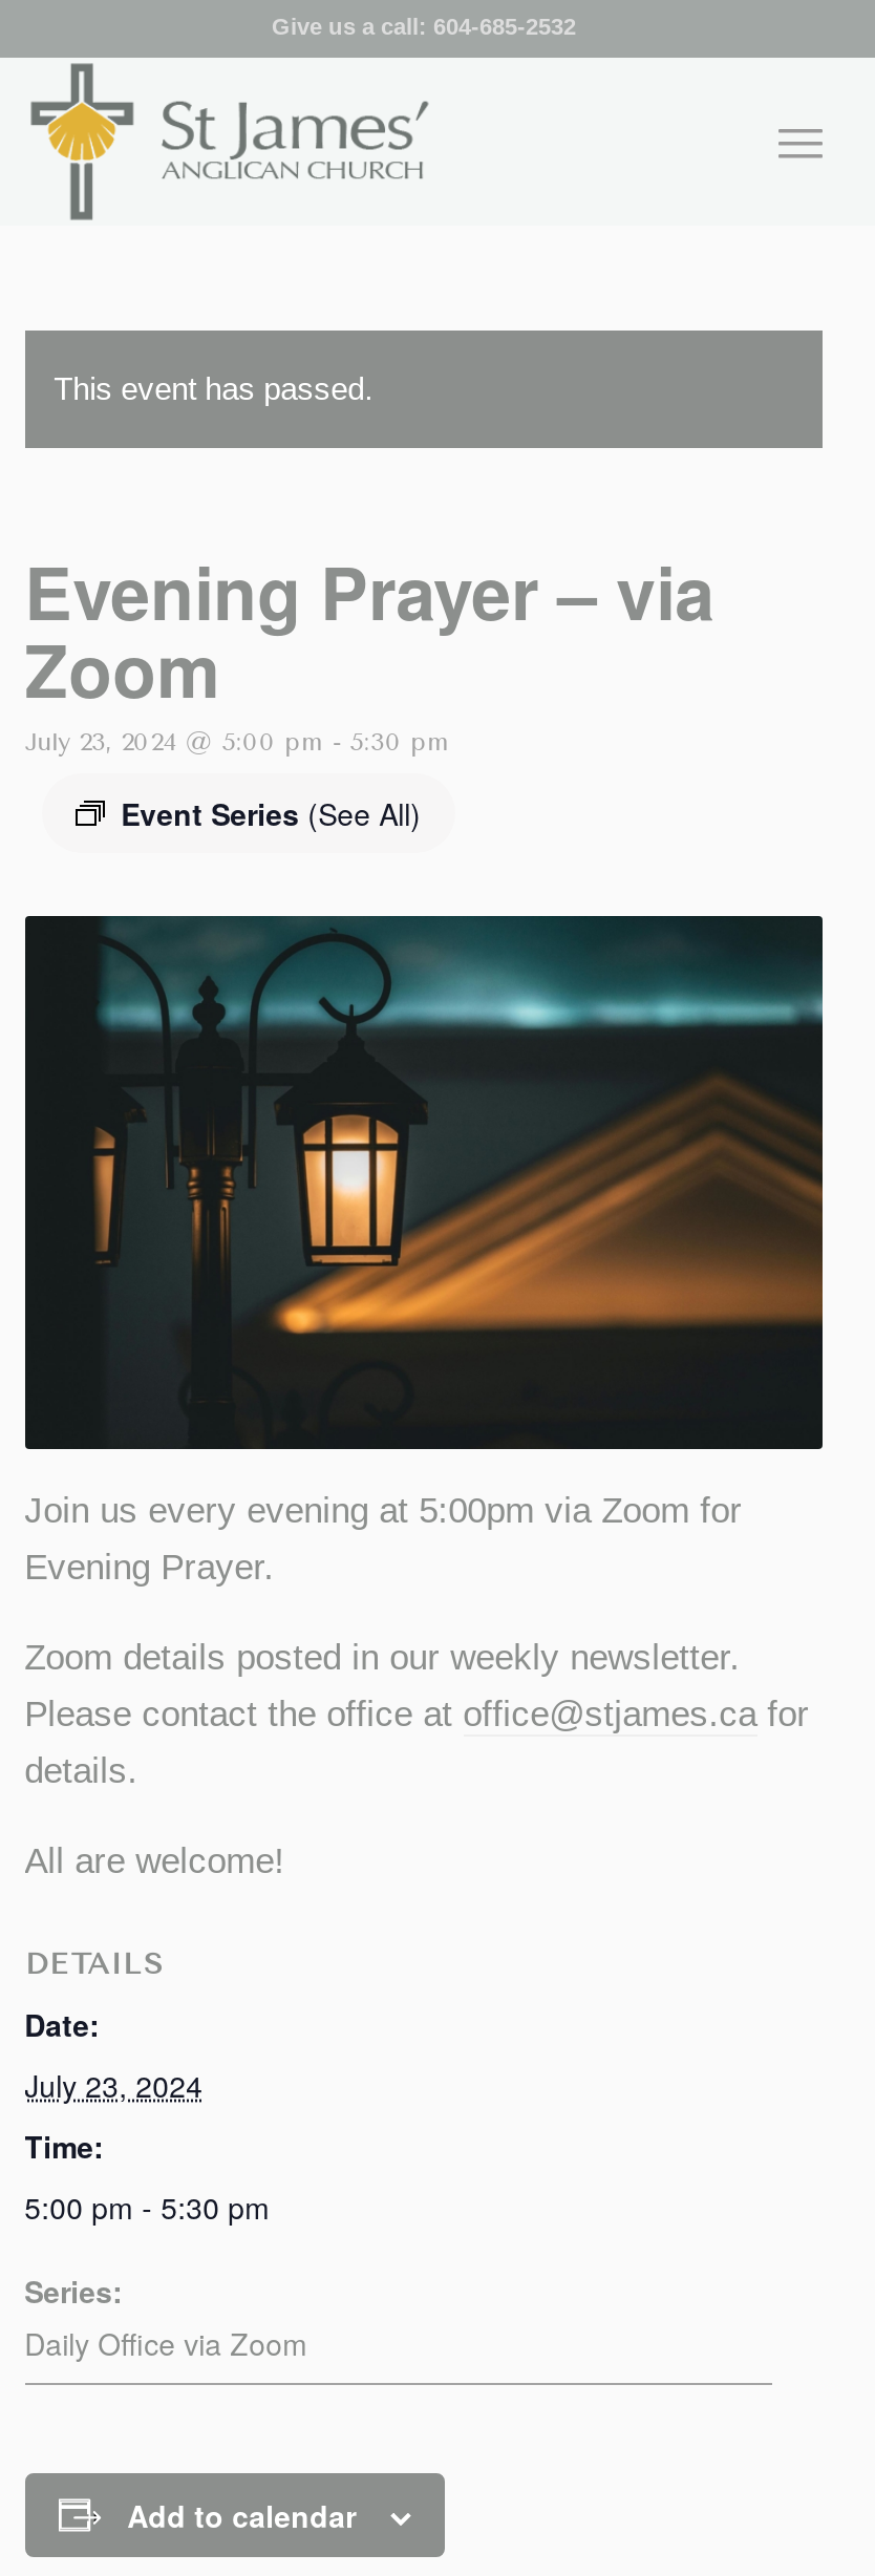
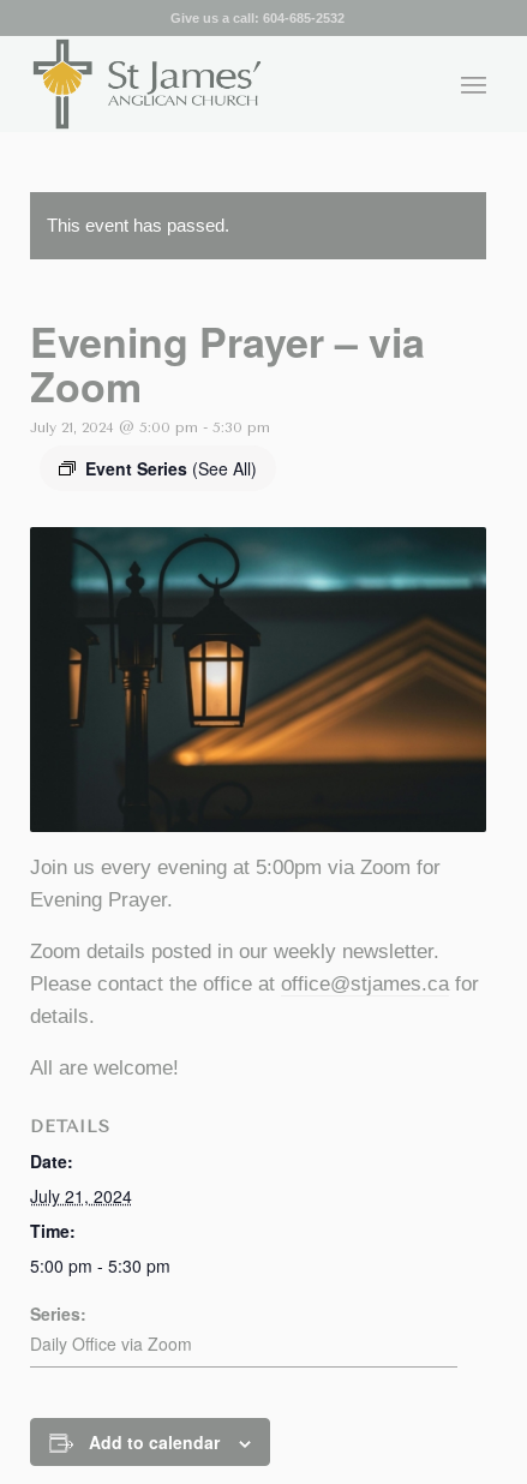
- July 23, 2024 @ 5:00 pm - 5:30 pm
+ July 21, 2024 @ 5:00 pm - 5:30 pm

- July 23, 2024
+ July 21, 2024
